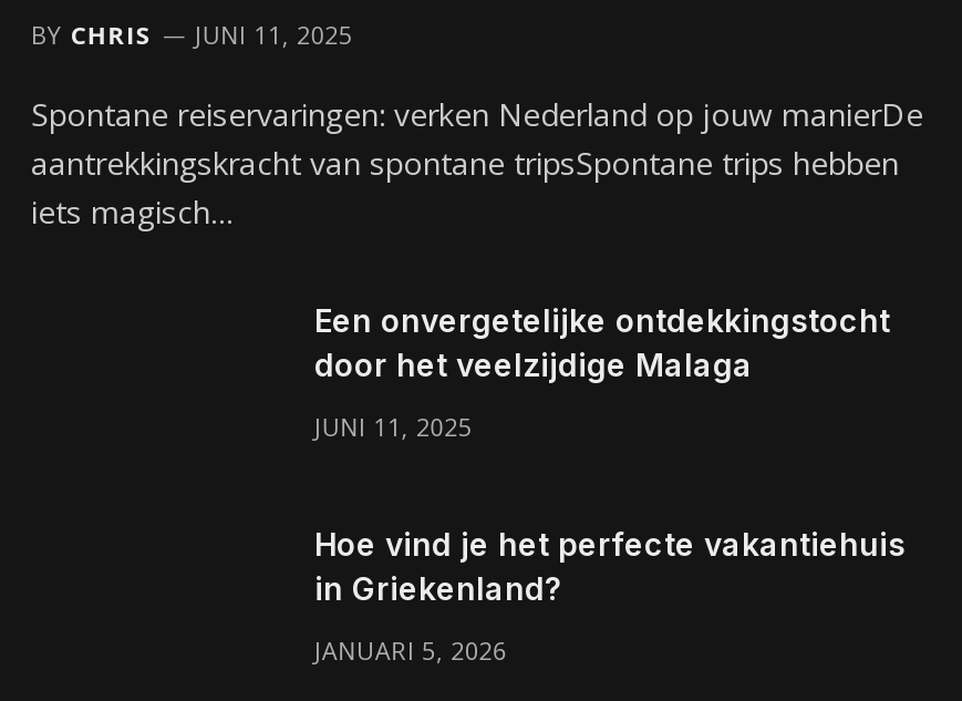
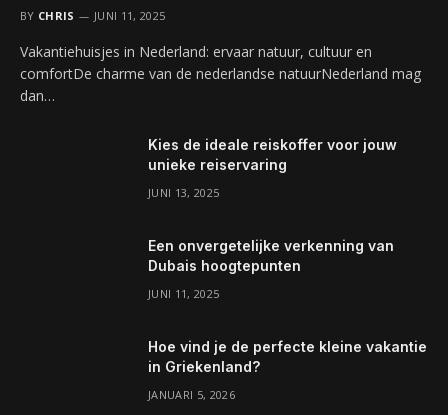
- Spontane reiservaringen: verken Nederland op jouw manierDe
- aantrekkingskracht van spontane tripsSpontane trips hebben
- iets magisch…
- Een onvergetelijke ontdekkingstocht
- door het veelzijdige Malaga
+ Vakantiehuisjes in Nederland: ervaar natuur, cultuur en
+ comfortDe charme van de nederlandse natuurNederland mag
+ dan…
+ Kies de ideale reiskoffer voor jouw
+ unieke reiservaring
+ JUNI 13, 2025
+ Een onvergetelijke verkenning van
+ Dubais hoogtepunten

- Hoe vind je het perfecte vakantiehuis
+ Hoe vind je de perfecte kleine vakantie
